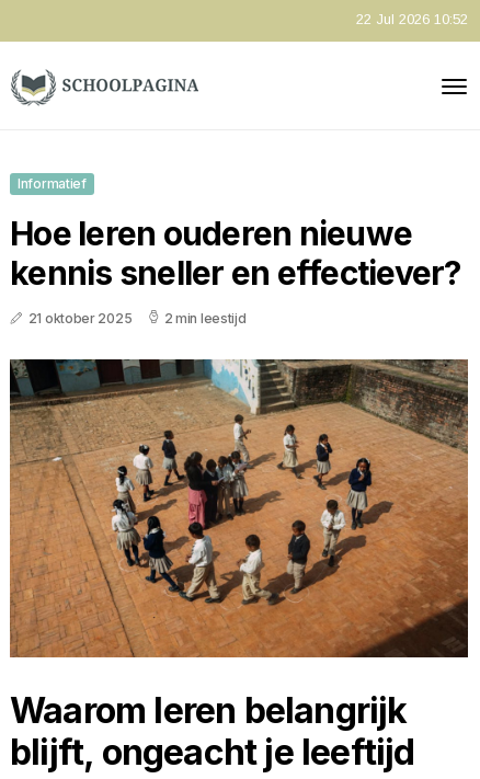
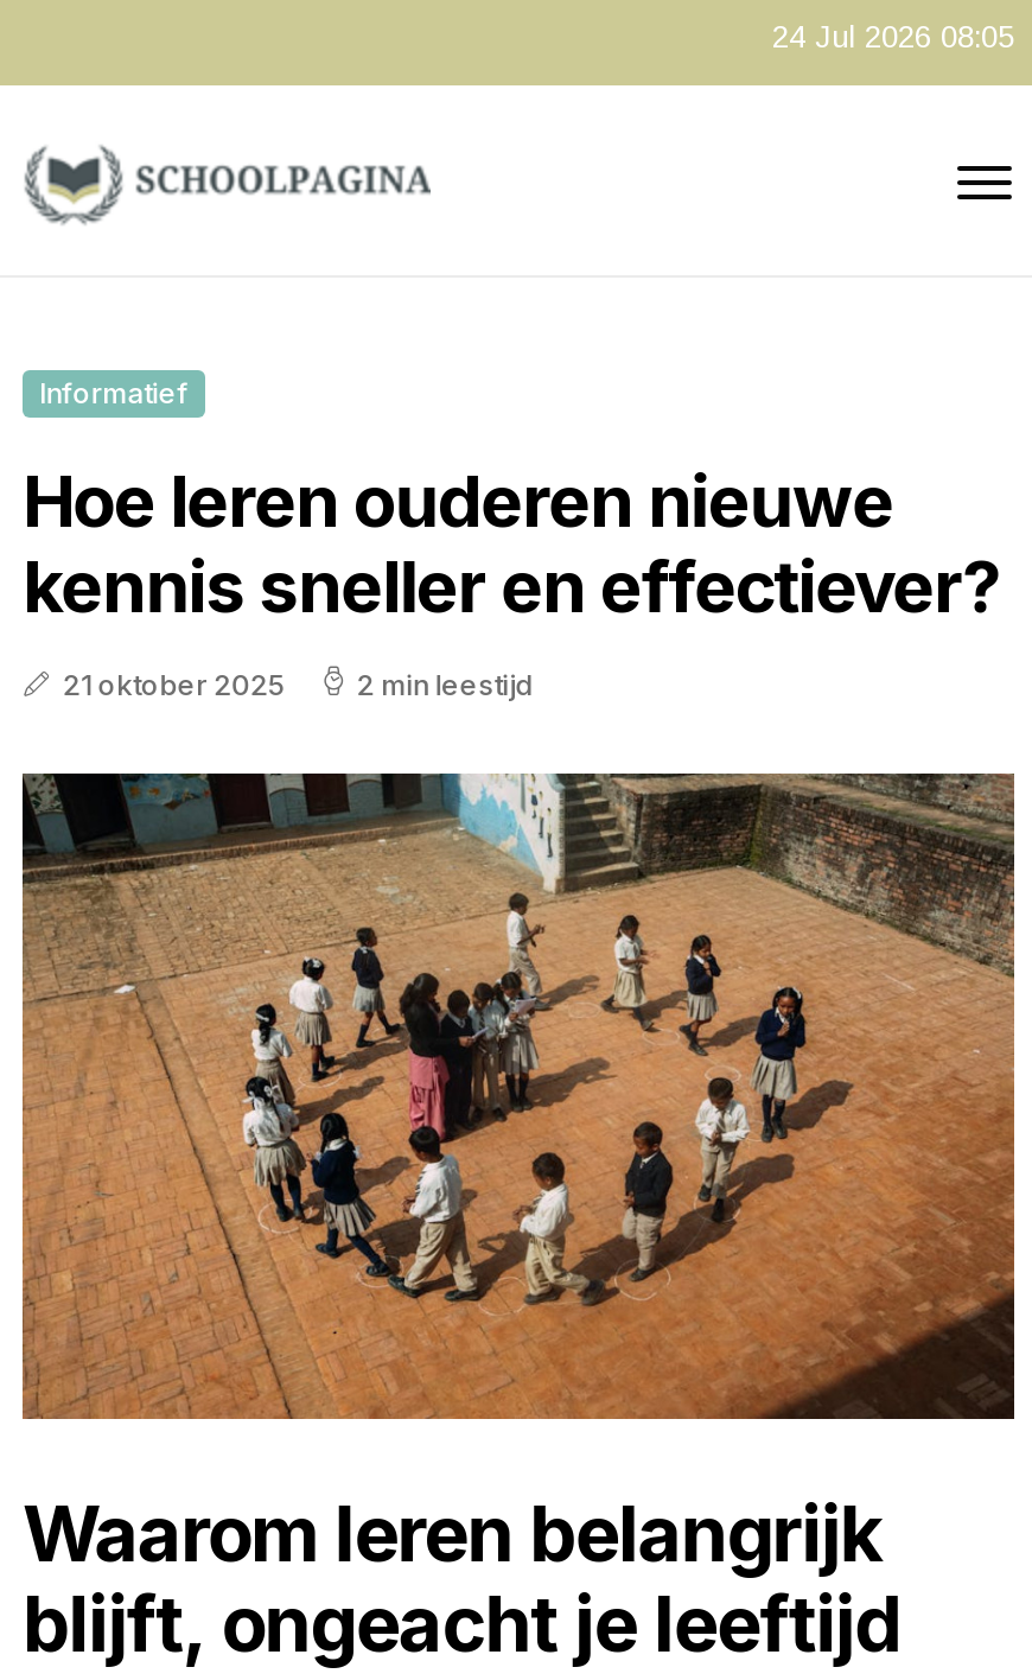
- 22 Jul 2026 10:52
+ 24 Jul 2026 08:05
